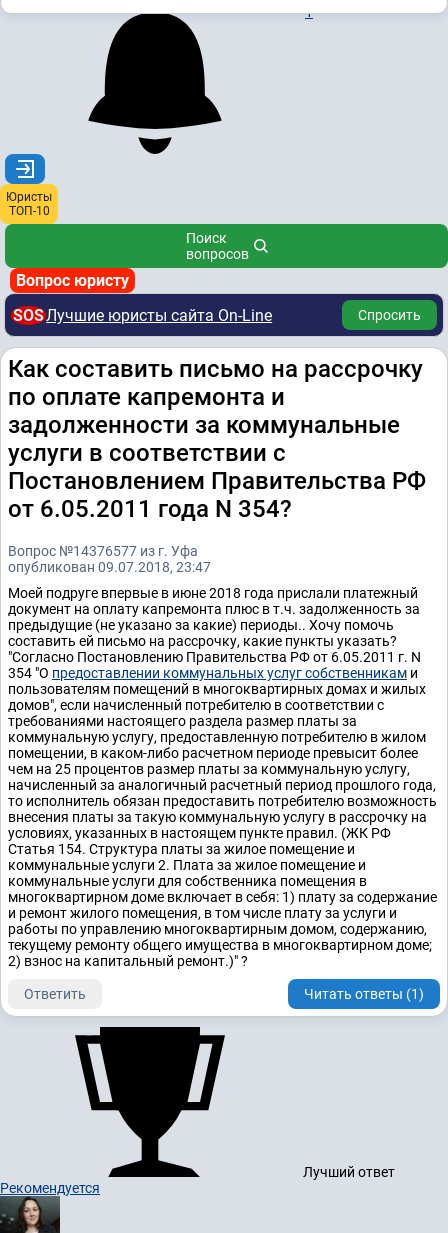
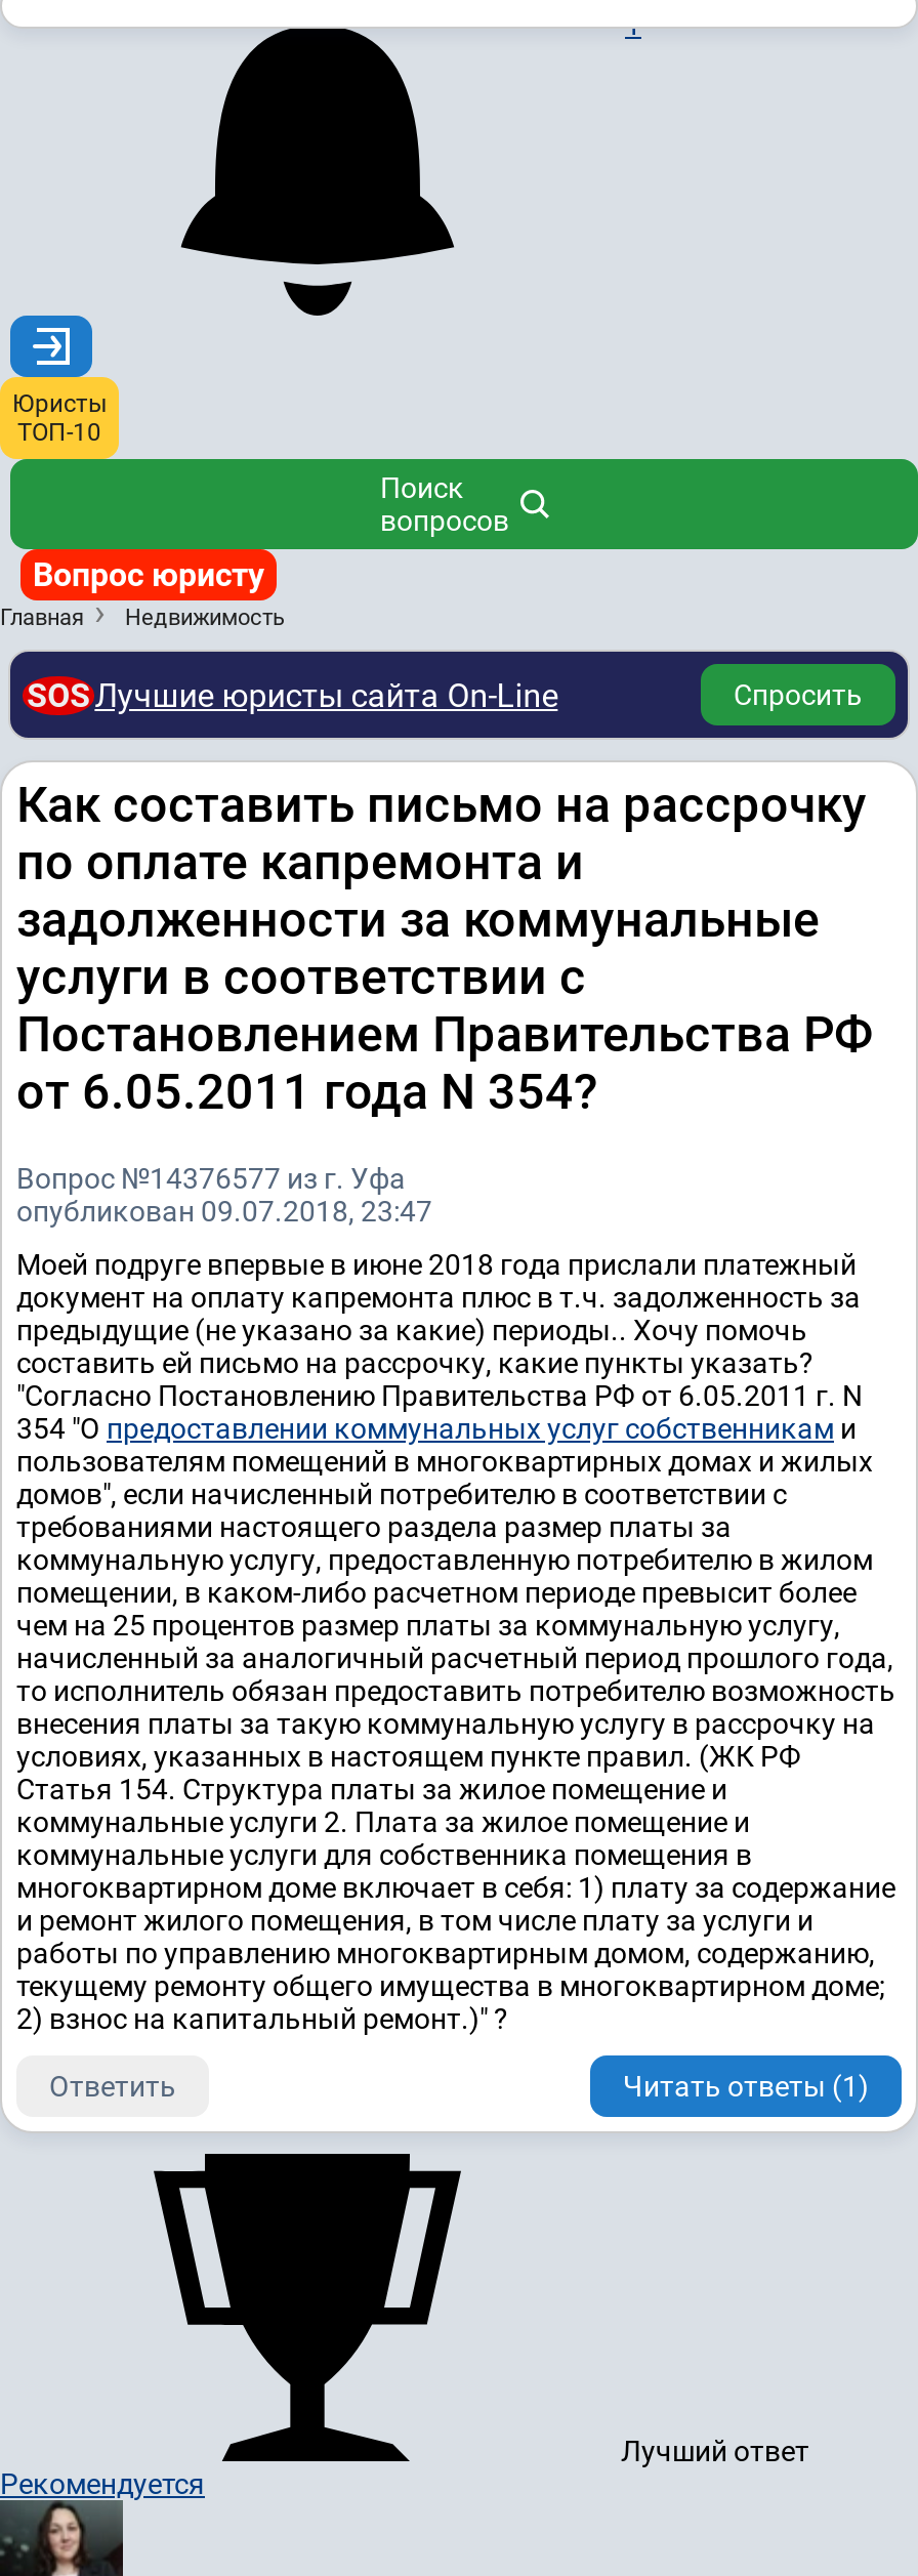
+ Главная
+ Недвижимость
